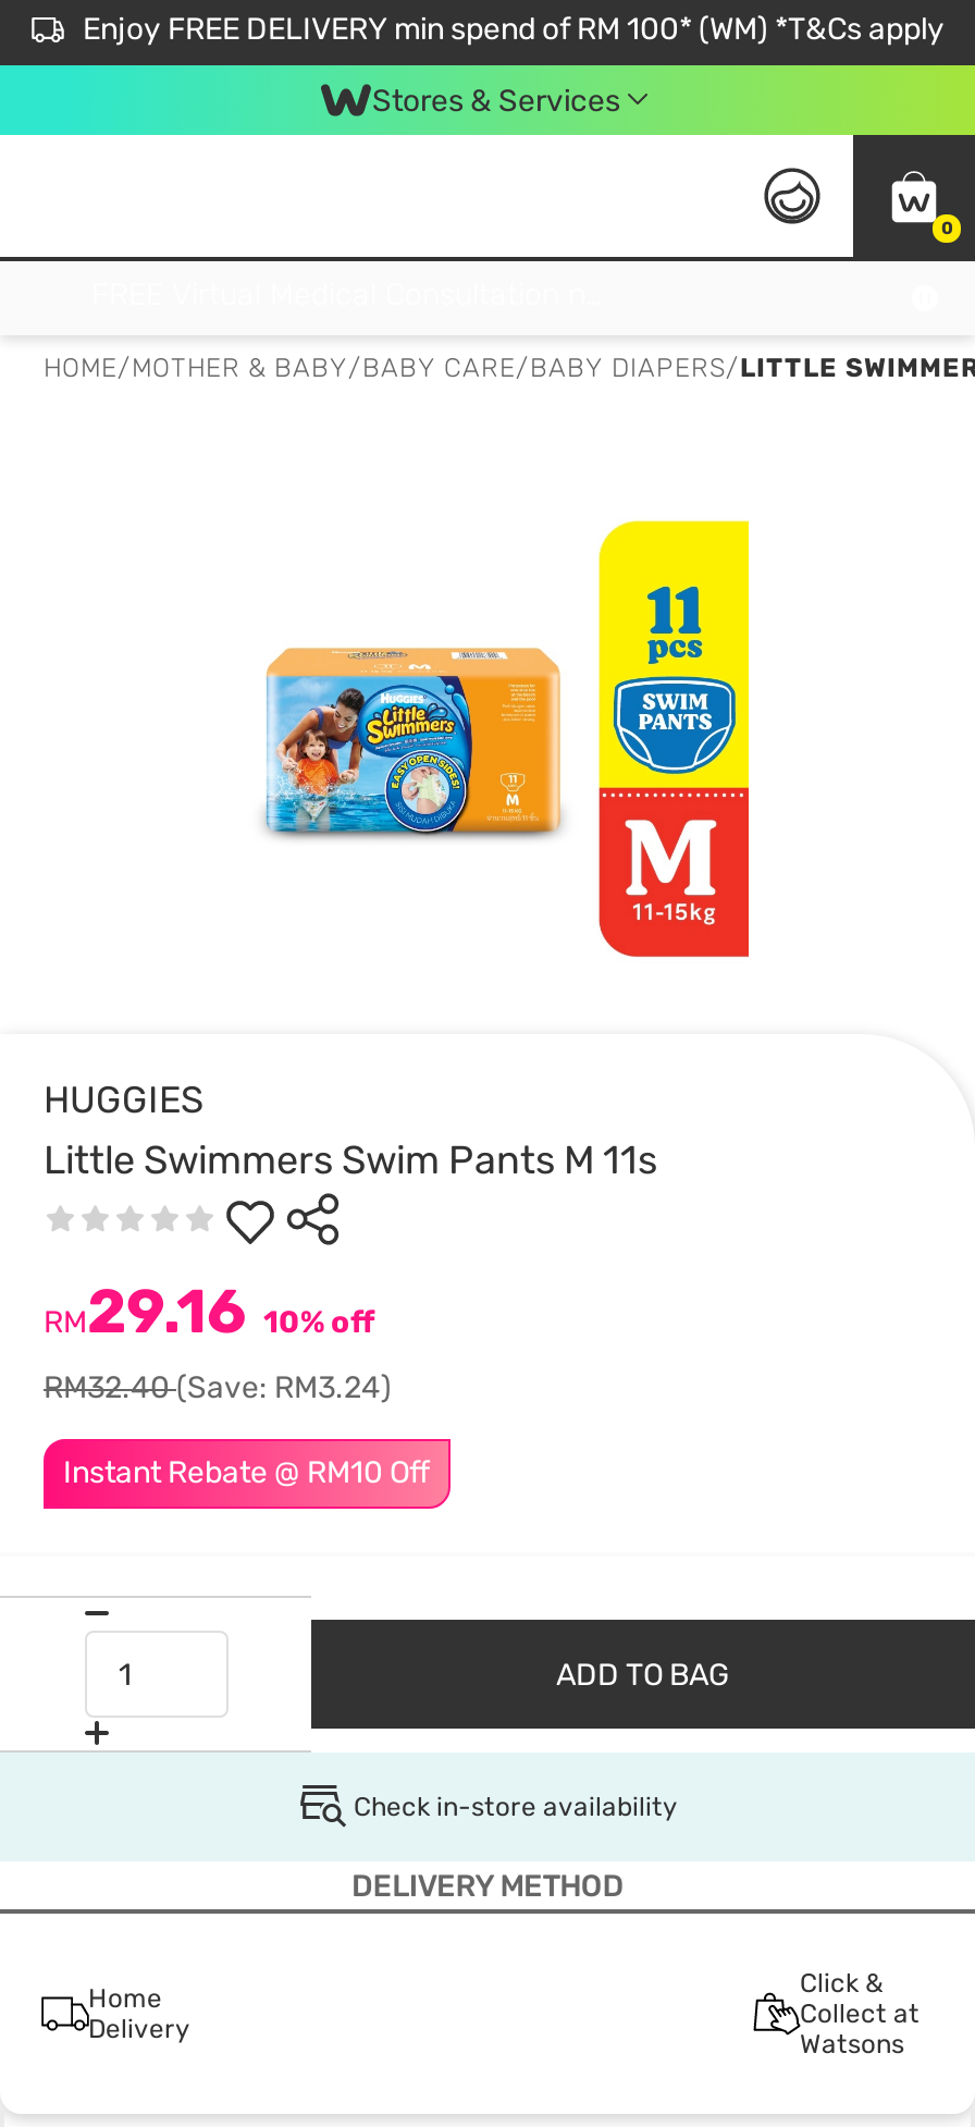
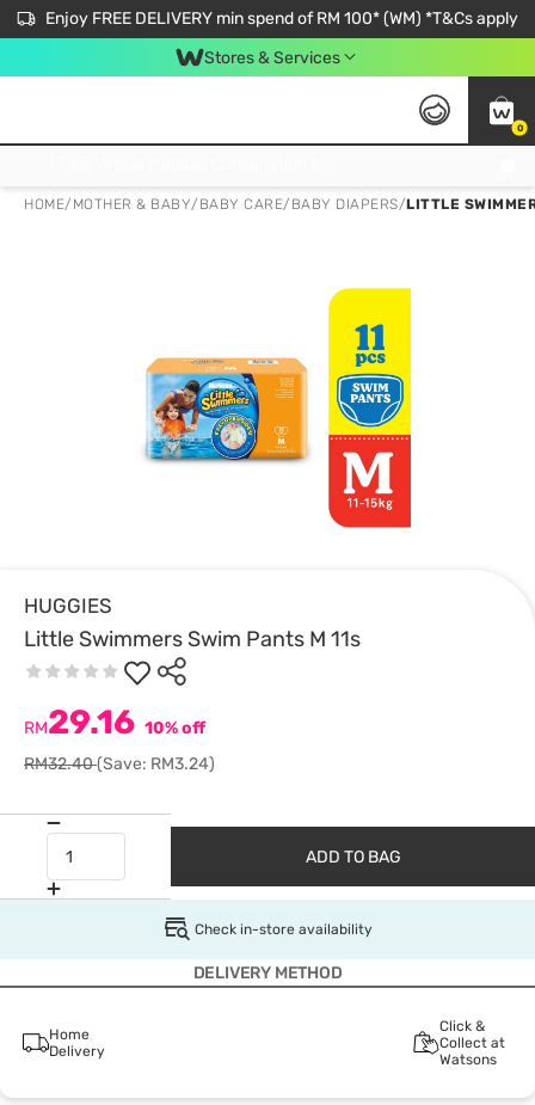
- Instant Rebate @ RM10 Off
